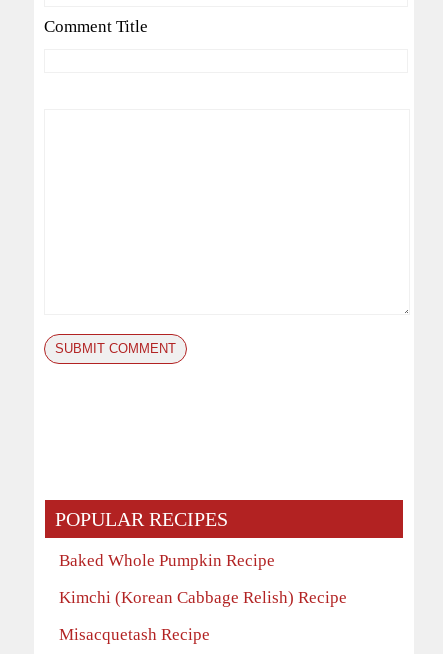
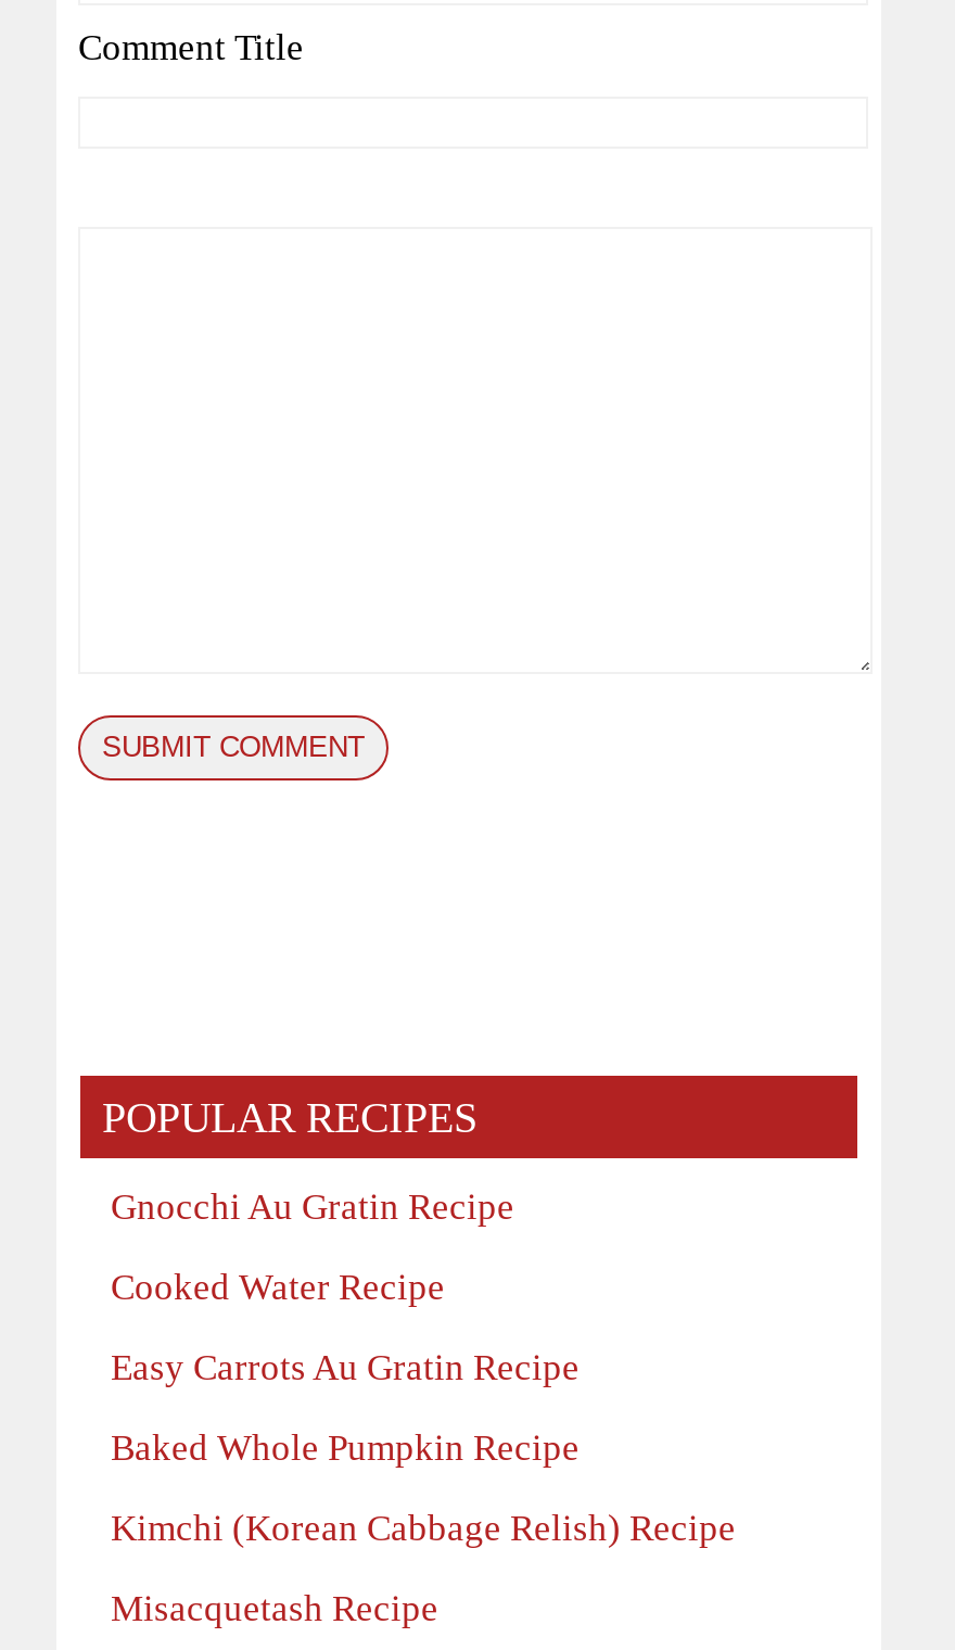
+ Gnocchi Au Gratin Recipe
+ Cooked Water Recipe
+ Easy Carrots Au Gratin Recipe
